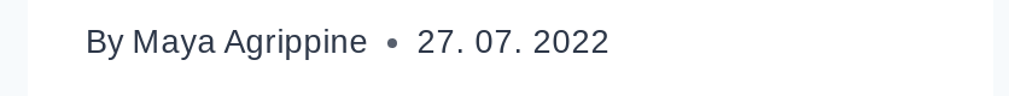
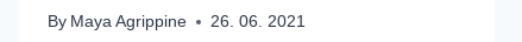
- By Maya Agrippine 27. 07. 2022
+ By Maya Agrippine 26. 06. 2021
